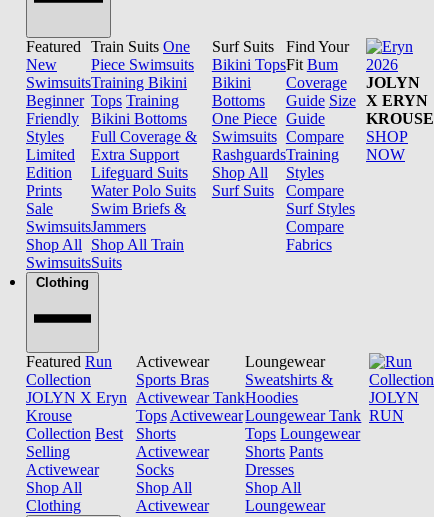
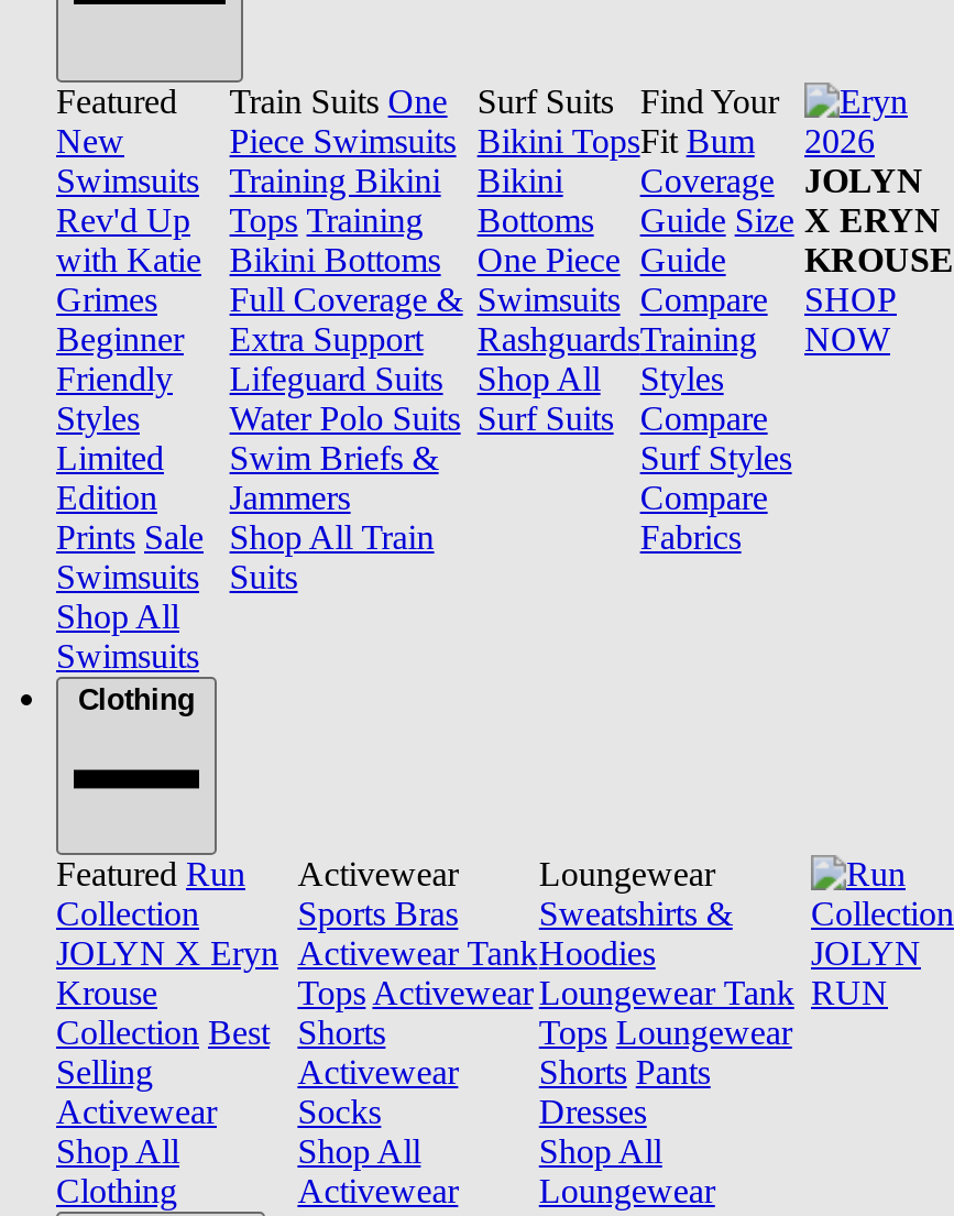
moved down: Beginner | Friendly | Styles | Limited | Edition

+ Rev'd Up
+ with Katie
+ Grimes
